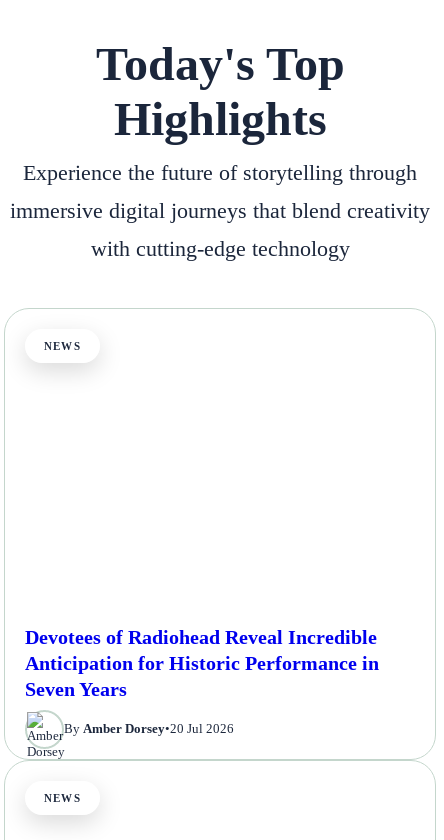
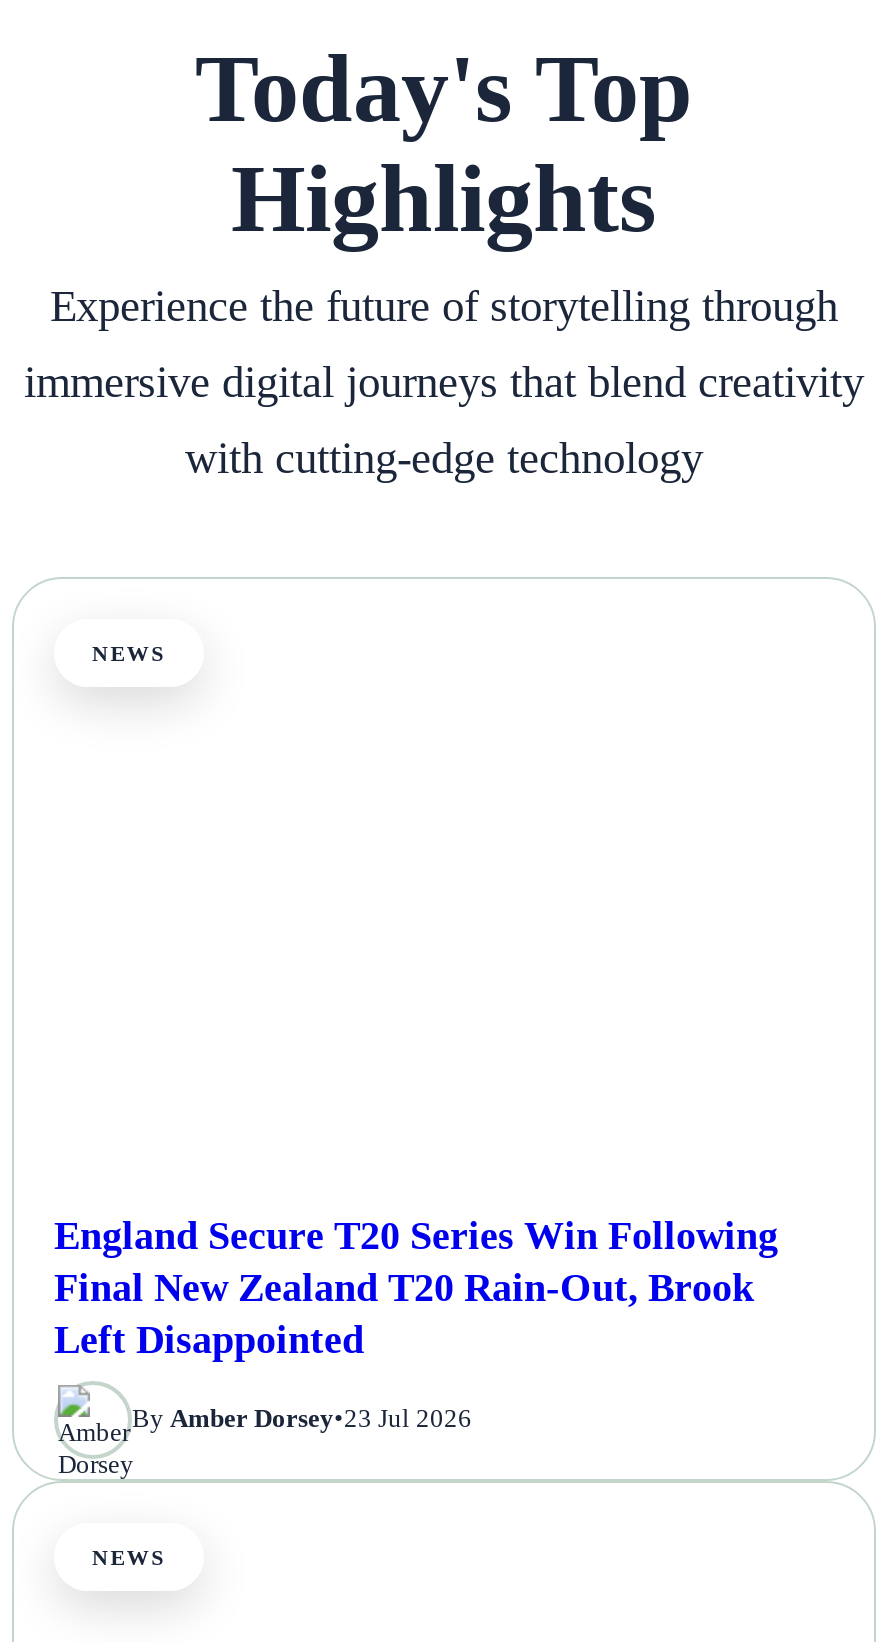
- Devotees of Radiohead Reveal Incredible
- Anticipation for Historic Performance in
- Seven Years
+ England Secure T20 Series Win Following
+ Final New Zealand T20 Rain-Out, Brook
+ Left Disappointed

- By Amber Dorsey•20 Jul 2026
+ By Amber Dorsey•23 Jul 2026
